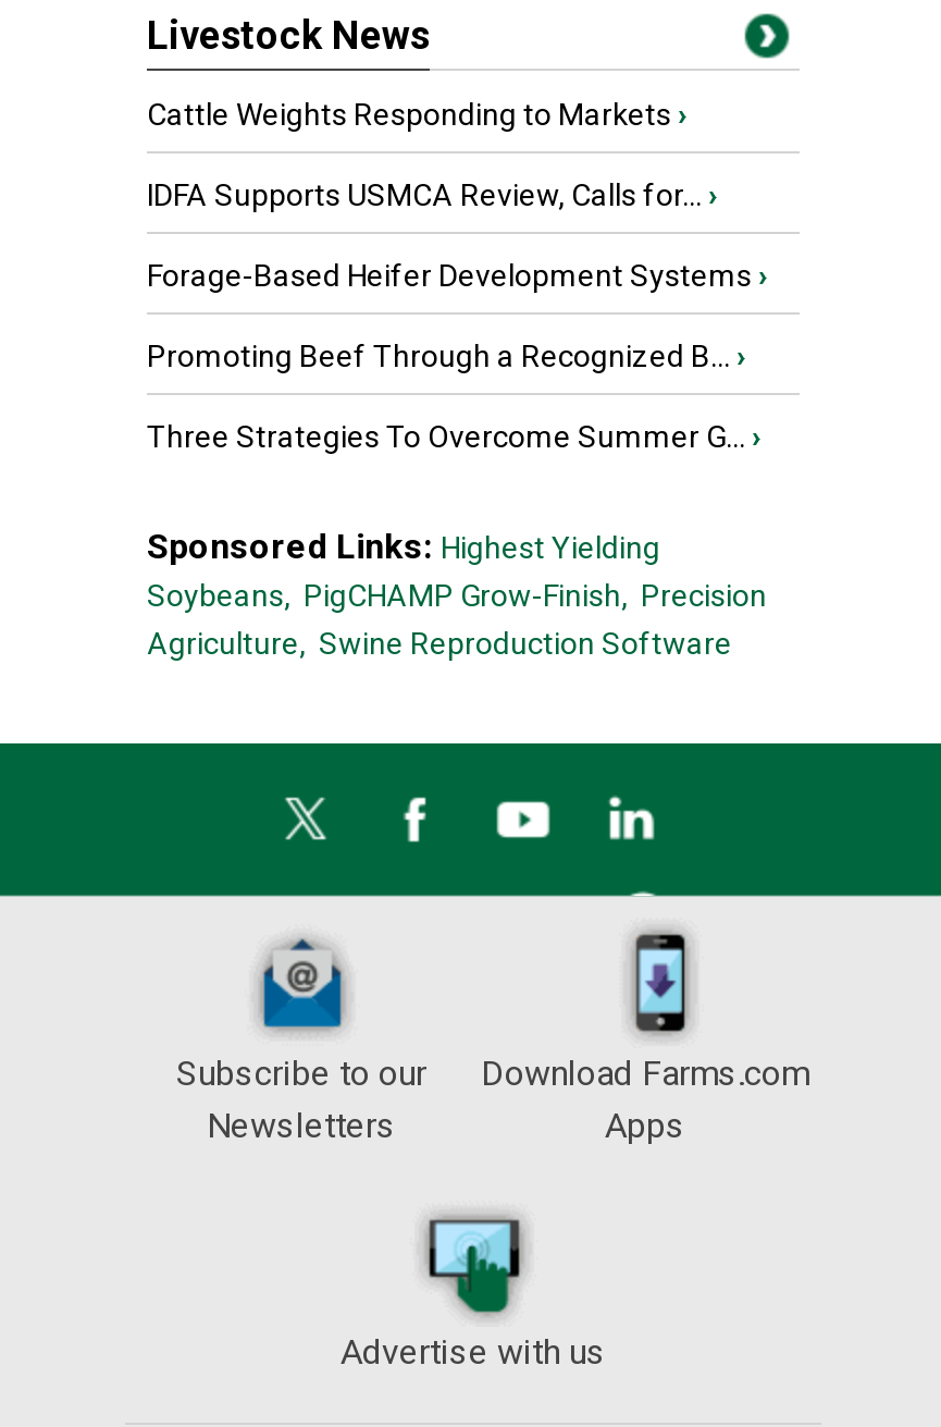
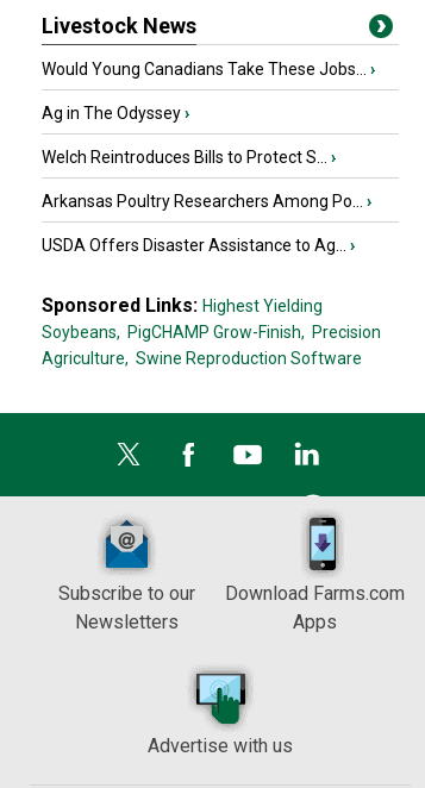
- Cattle Weights Responding to Markets ›
+ Would Young Canadians Take These Jobs... ›

- IDFA Supports USMCA Review, Calls for... ›
+ Ag in The Odyssey ›

- Forage-Based Heifer Development Systems ›
+ Welch Reintroduces Bills to Protect S... ›

- Promoting Beef Through a Recognized B... ›
+ Arkansas Poultry Researchers Among Po... ›

- Three Strategies To Overcome Summer G... ›
+ USDA Offers Disaster Assistance to Ag... ›
